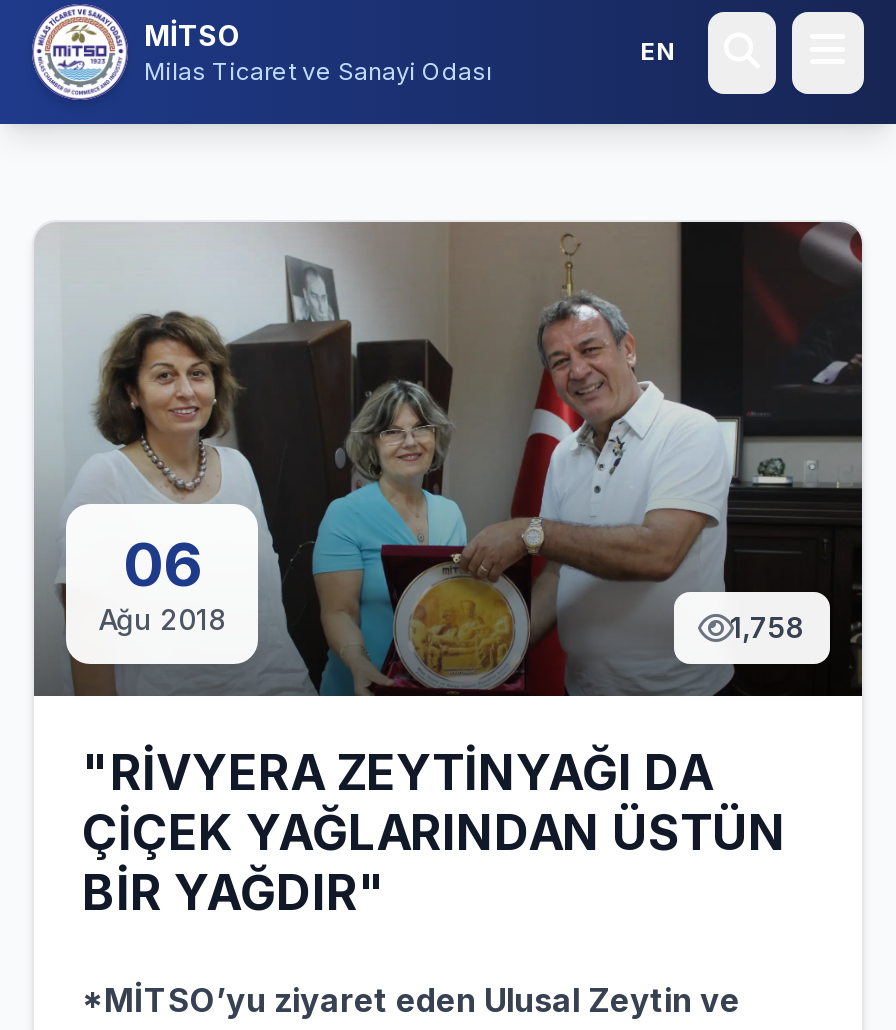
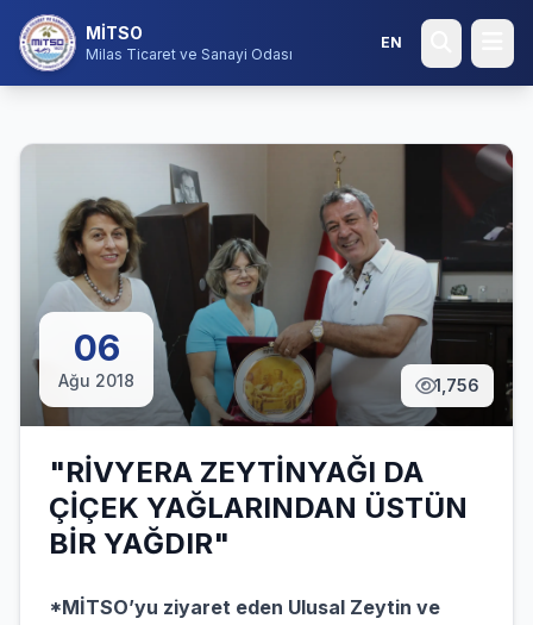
- 1,758
+ 1,756
